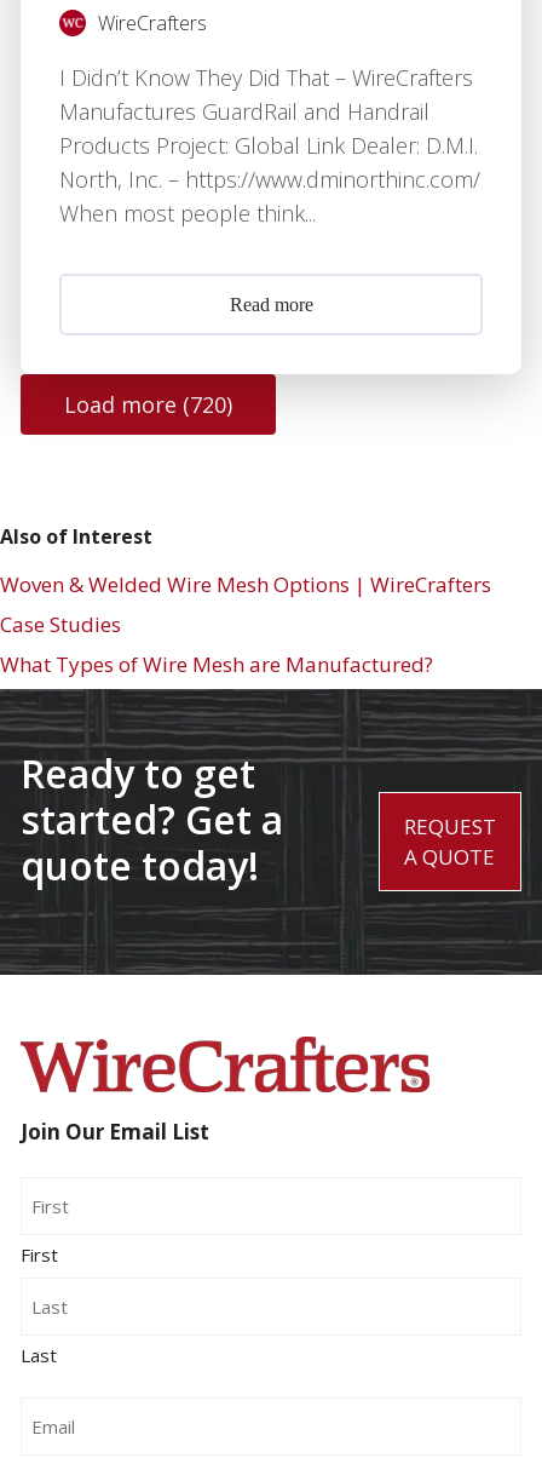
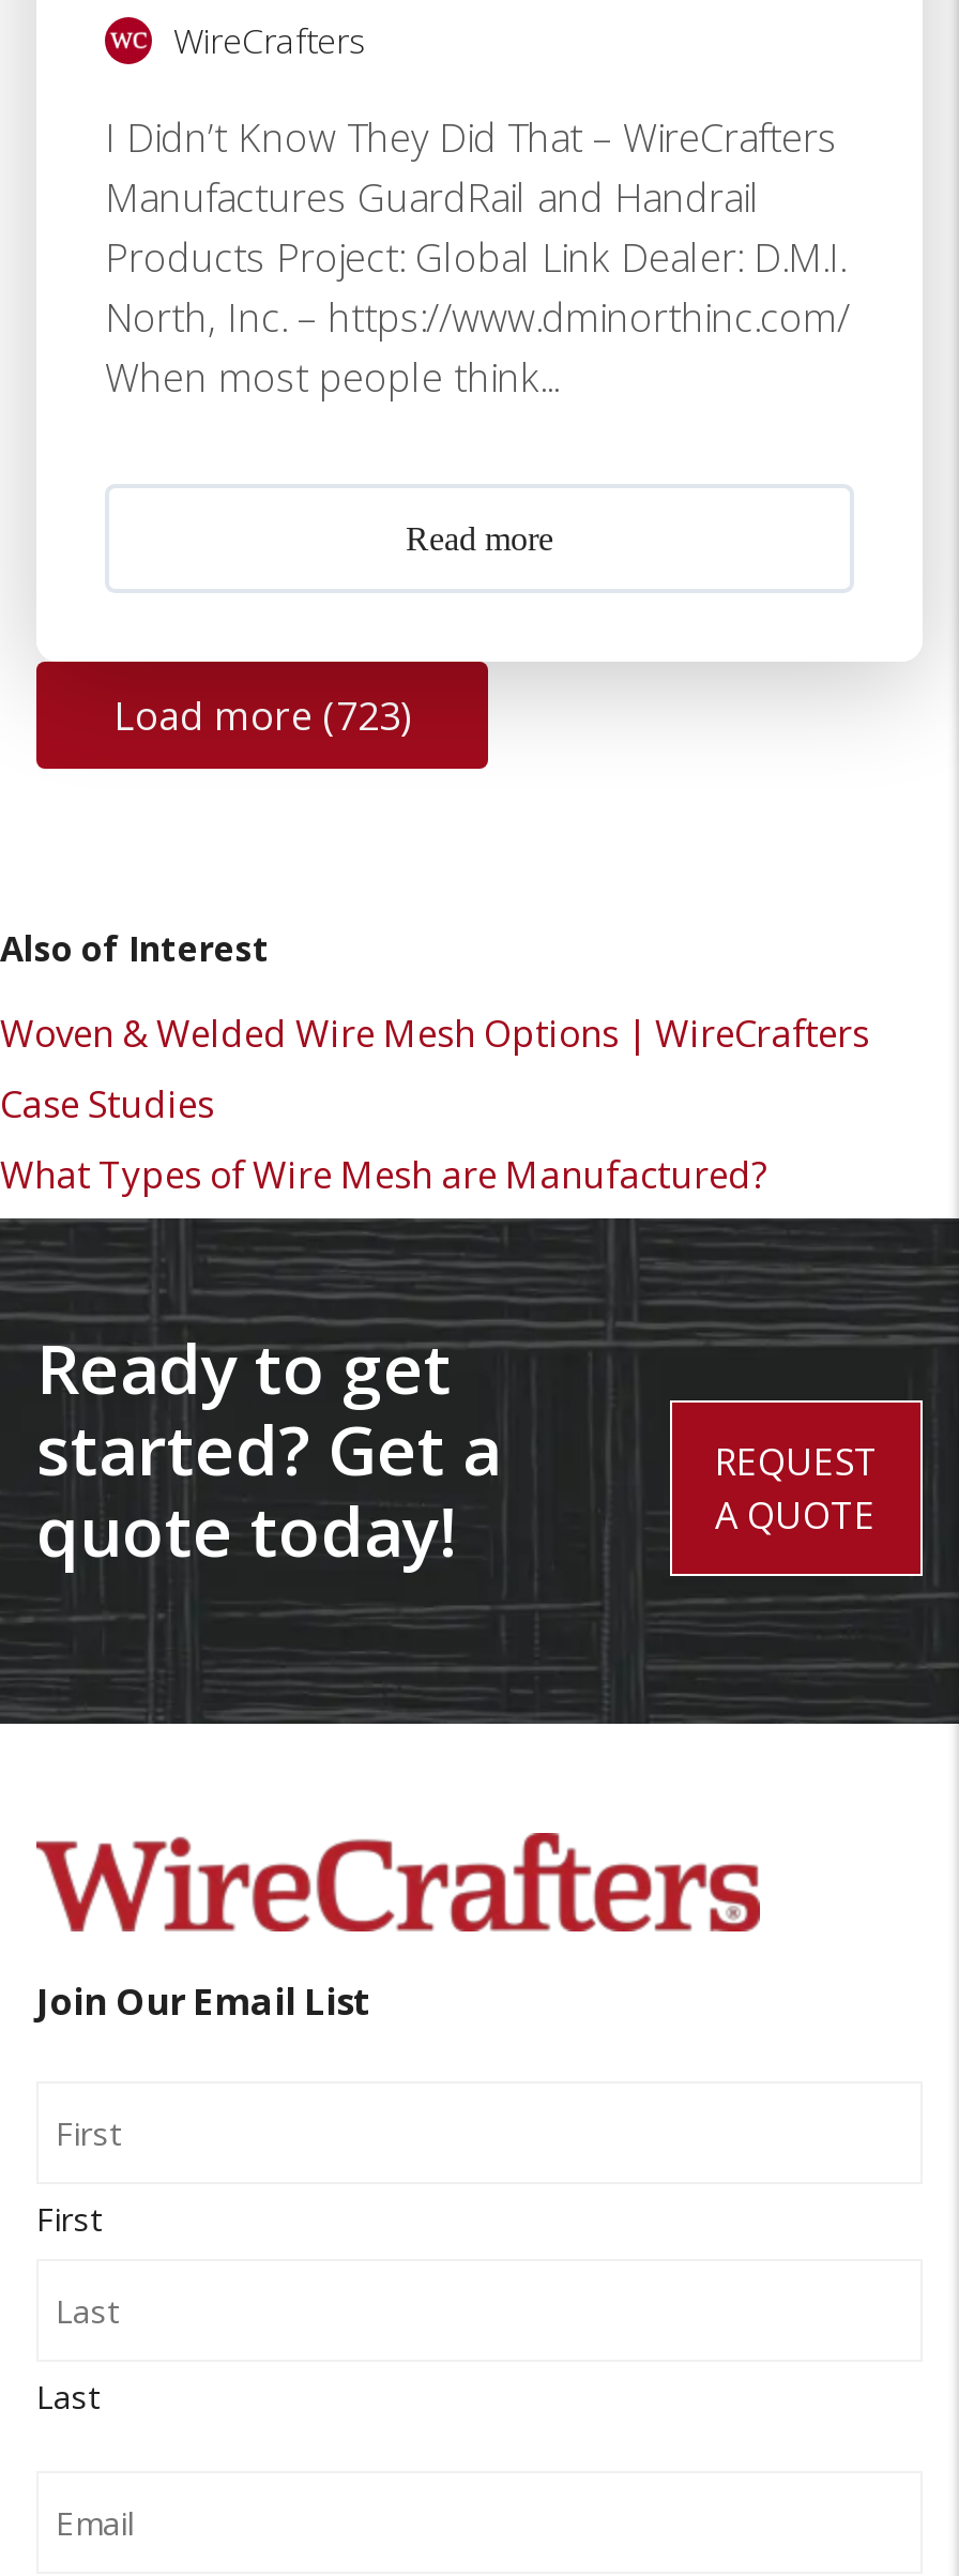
- Load more (720)
+ Load more (723)
